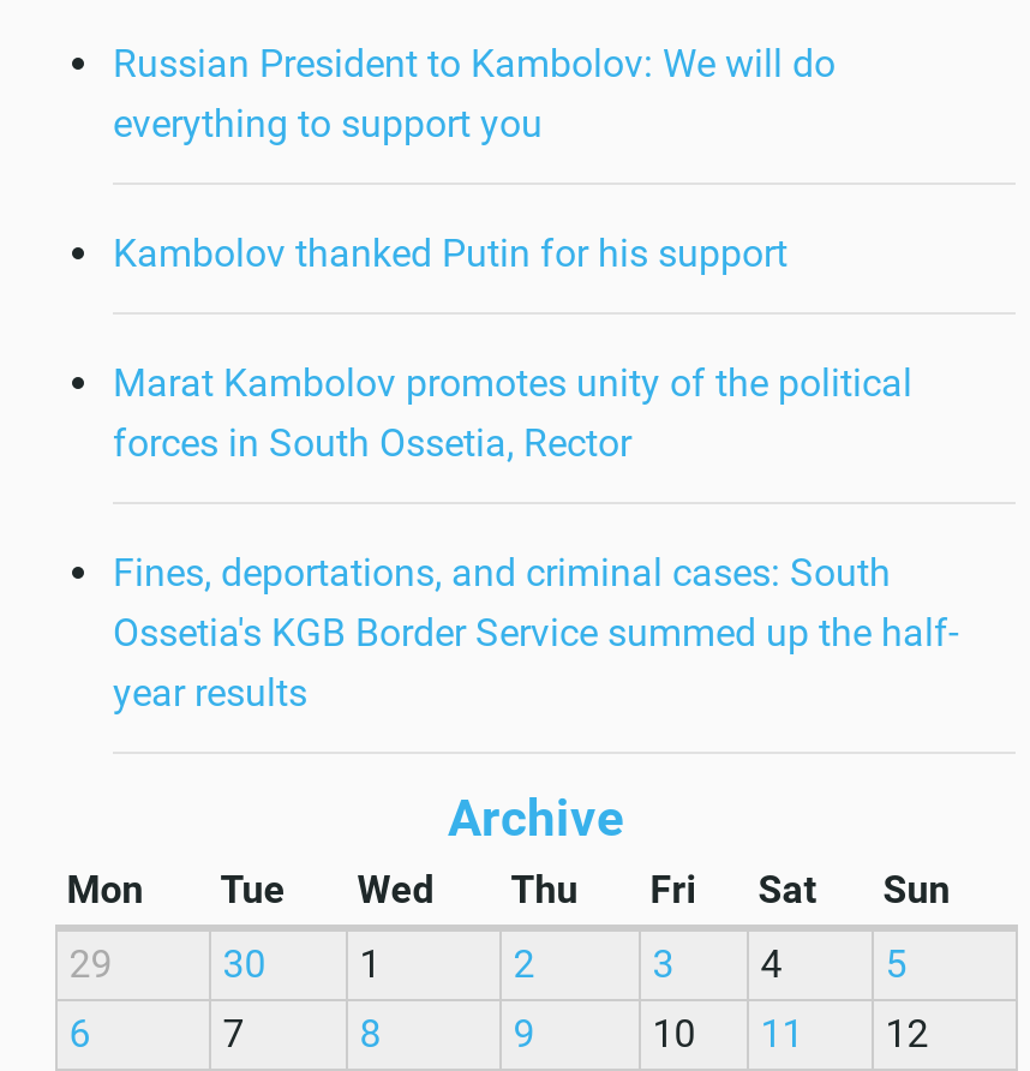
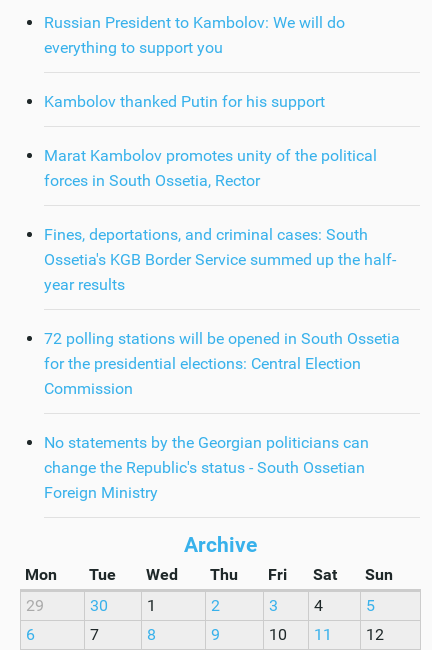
+ 72 polling stations will be opened in South Ossetia
+ for the presidential elections: Central Election
+ Commission
+ No statements by the Georgian politicians can
+ change the Republic's status - South Ossetian
+ Foreign Ministry
